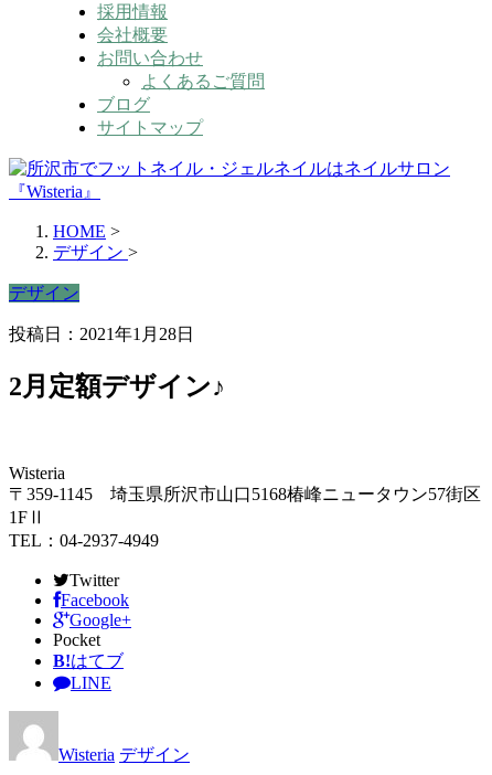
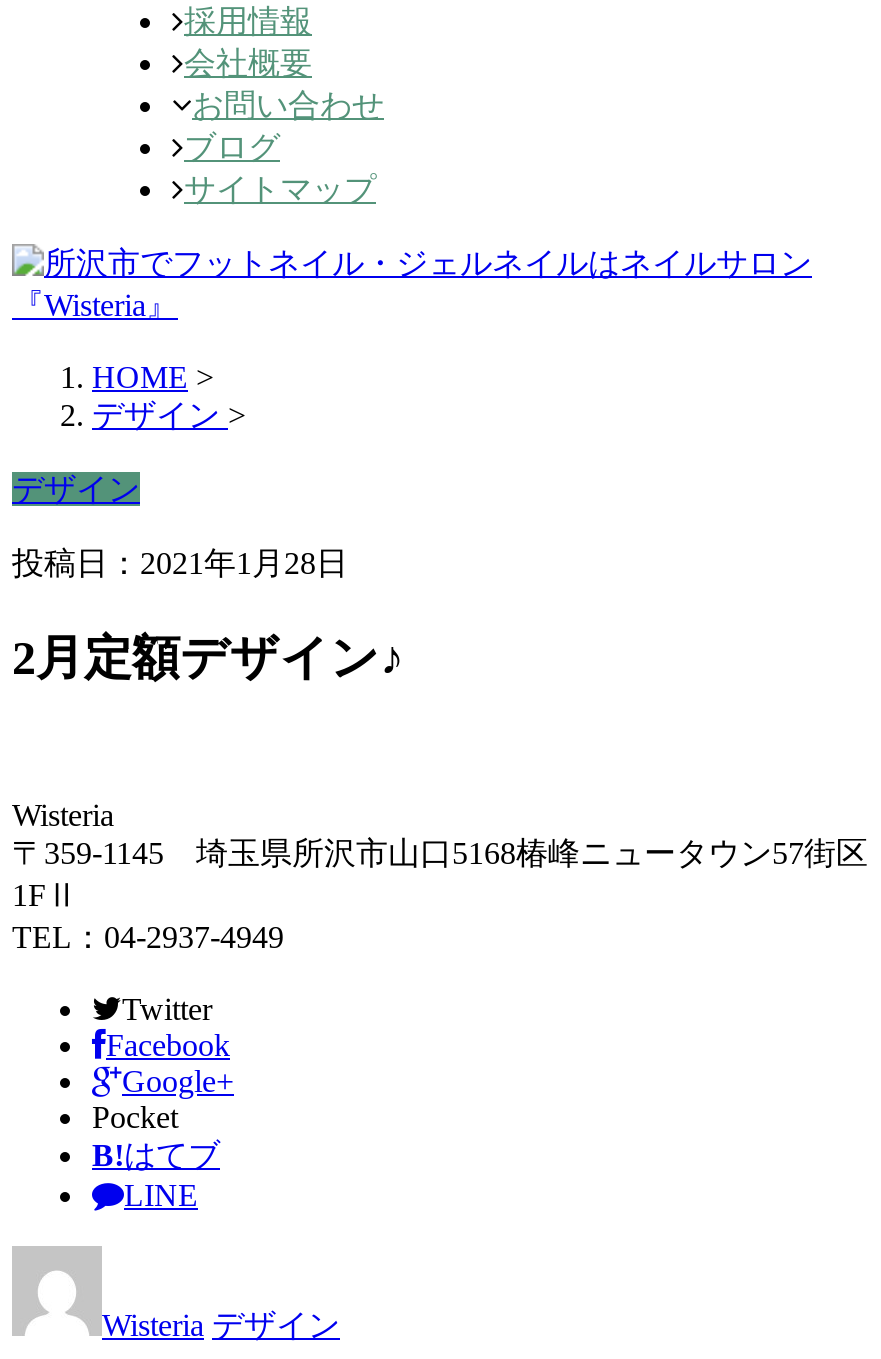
- よくあるご質問
